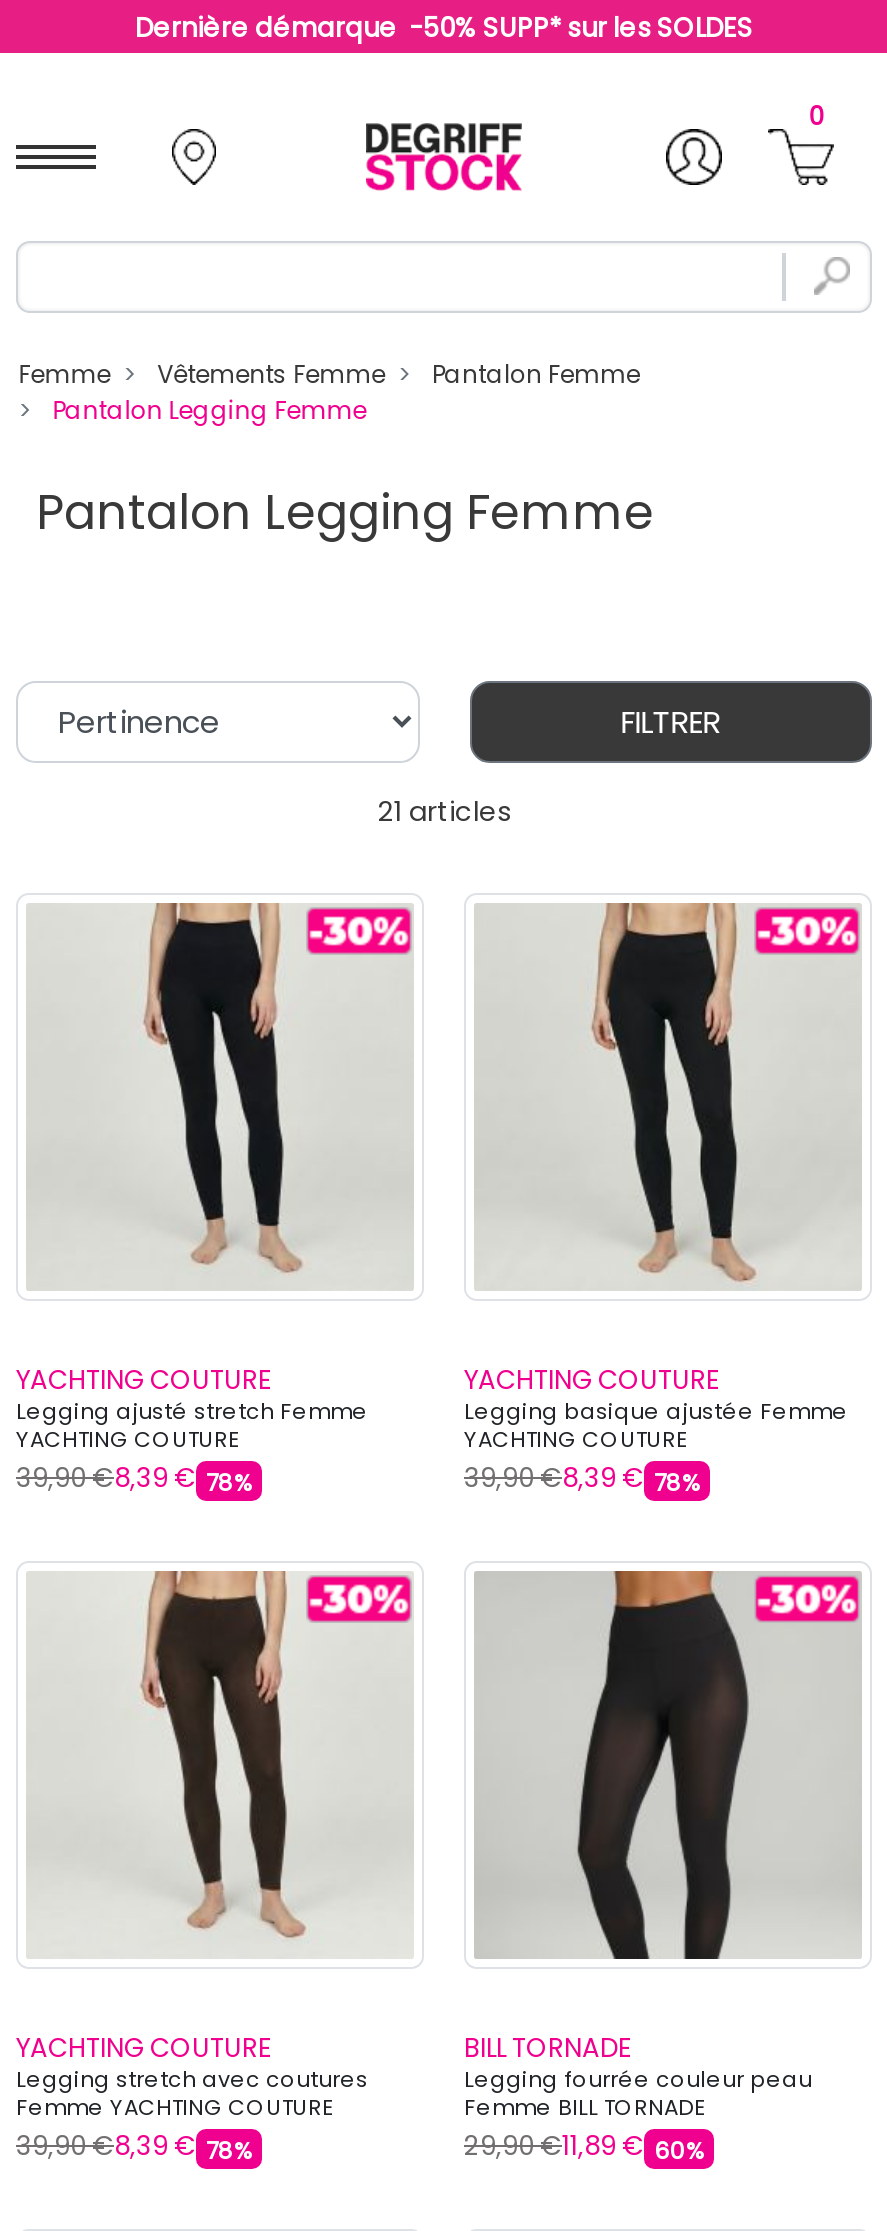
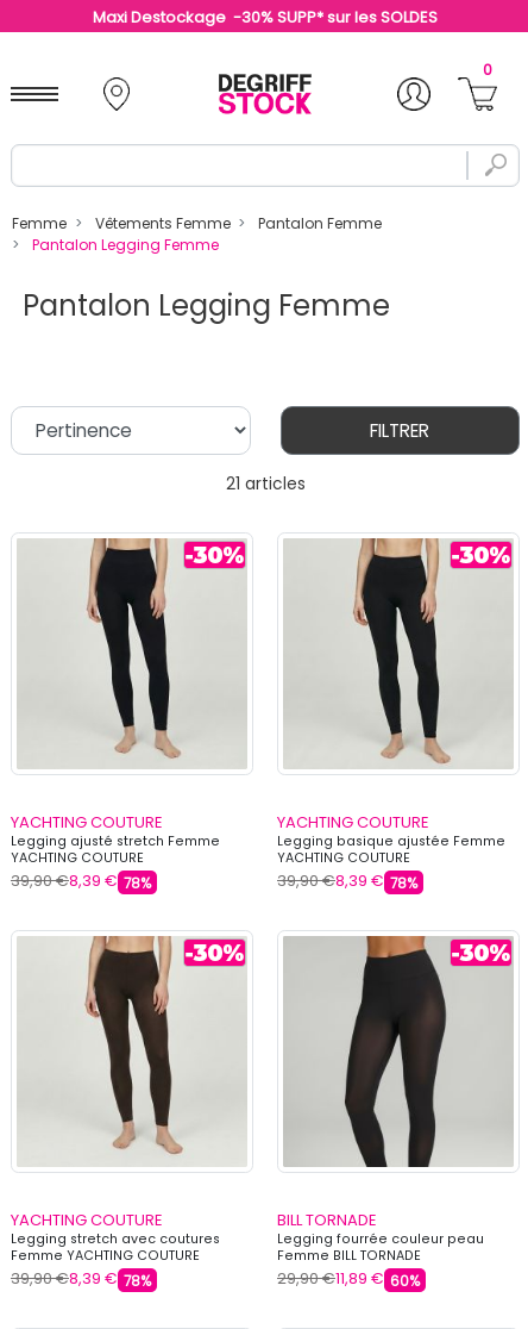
- Dernière démarque -50% SUPP* sur les SOLDES
+ Maxi Destockage -30% SUPP* sur les SOLDES
